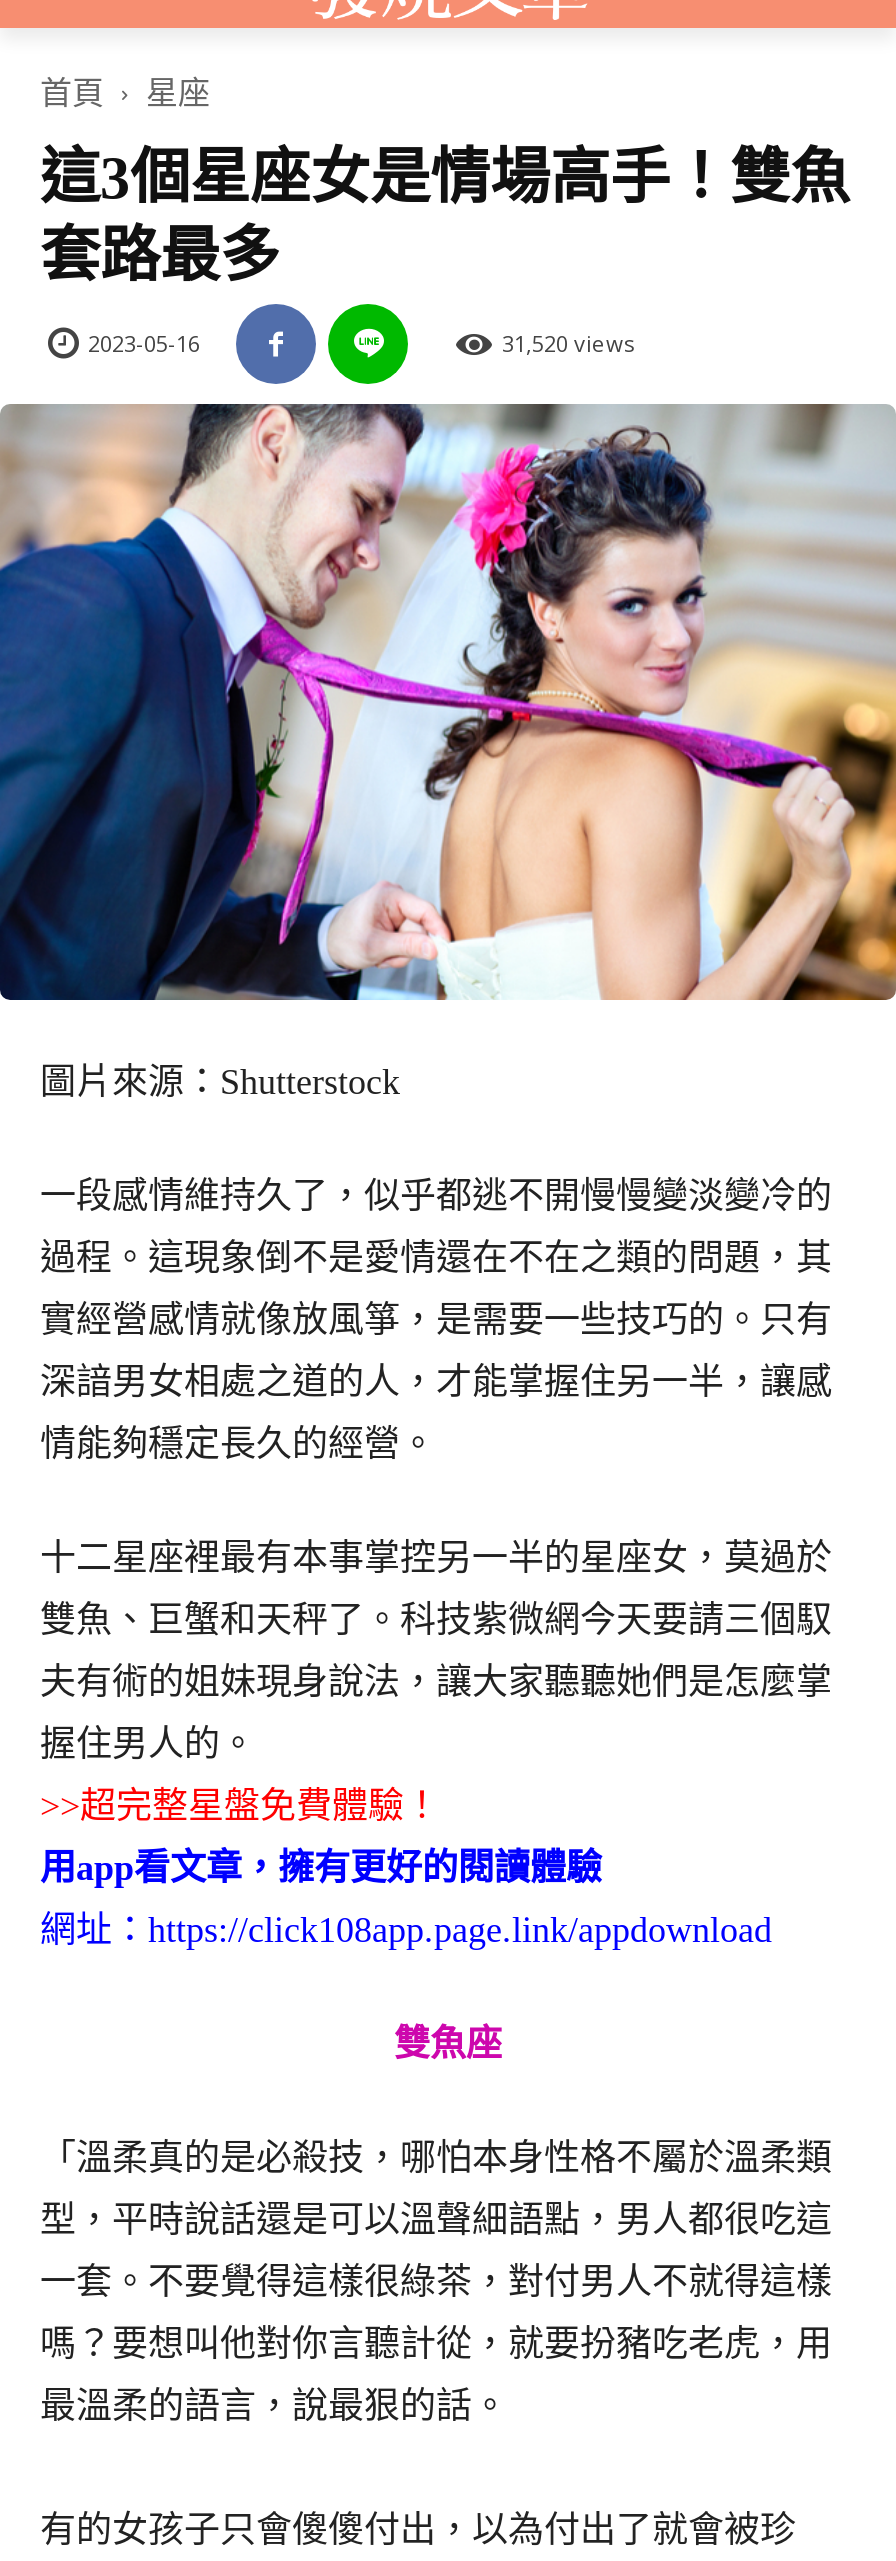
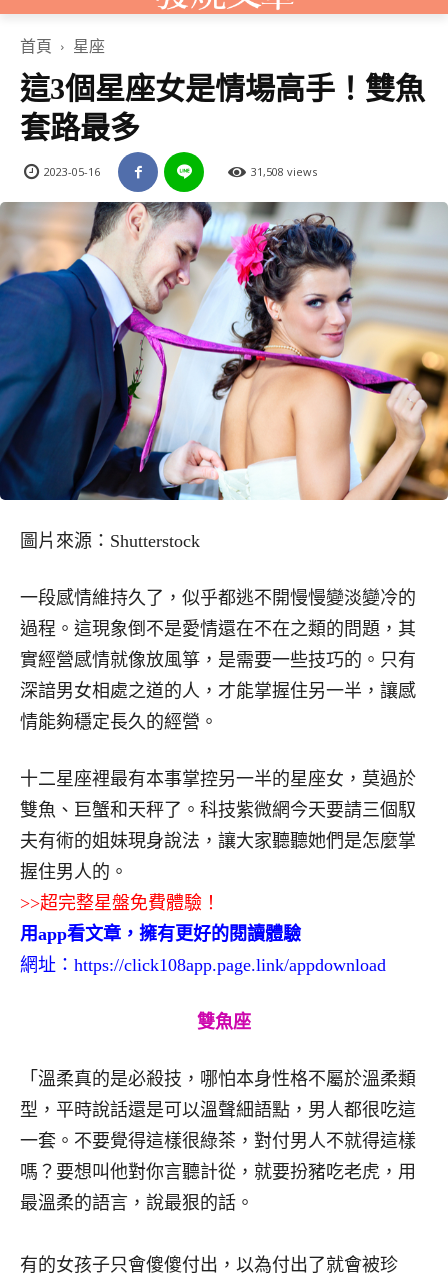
- 31,520 views
+ 31,508 views
